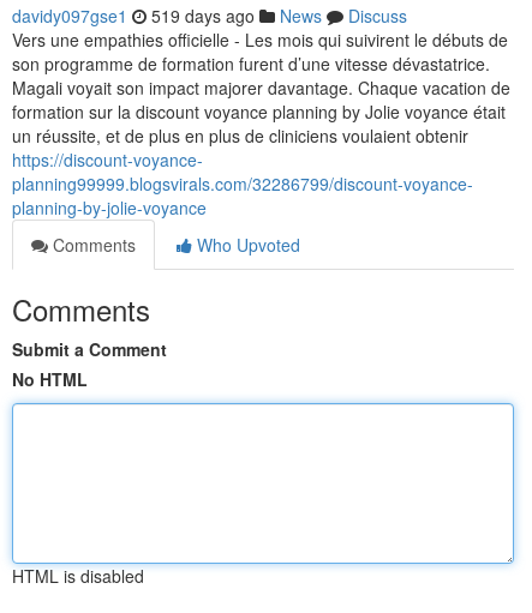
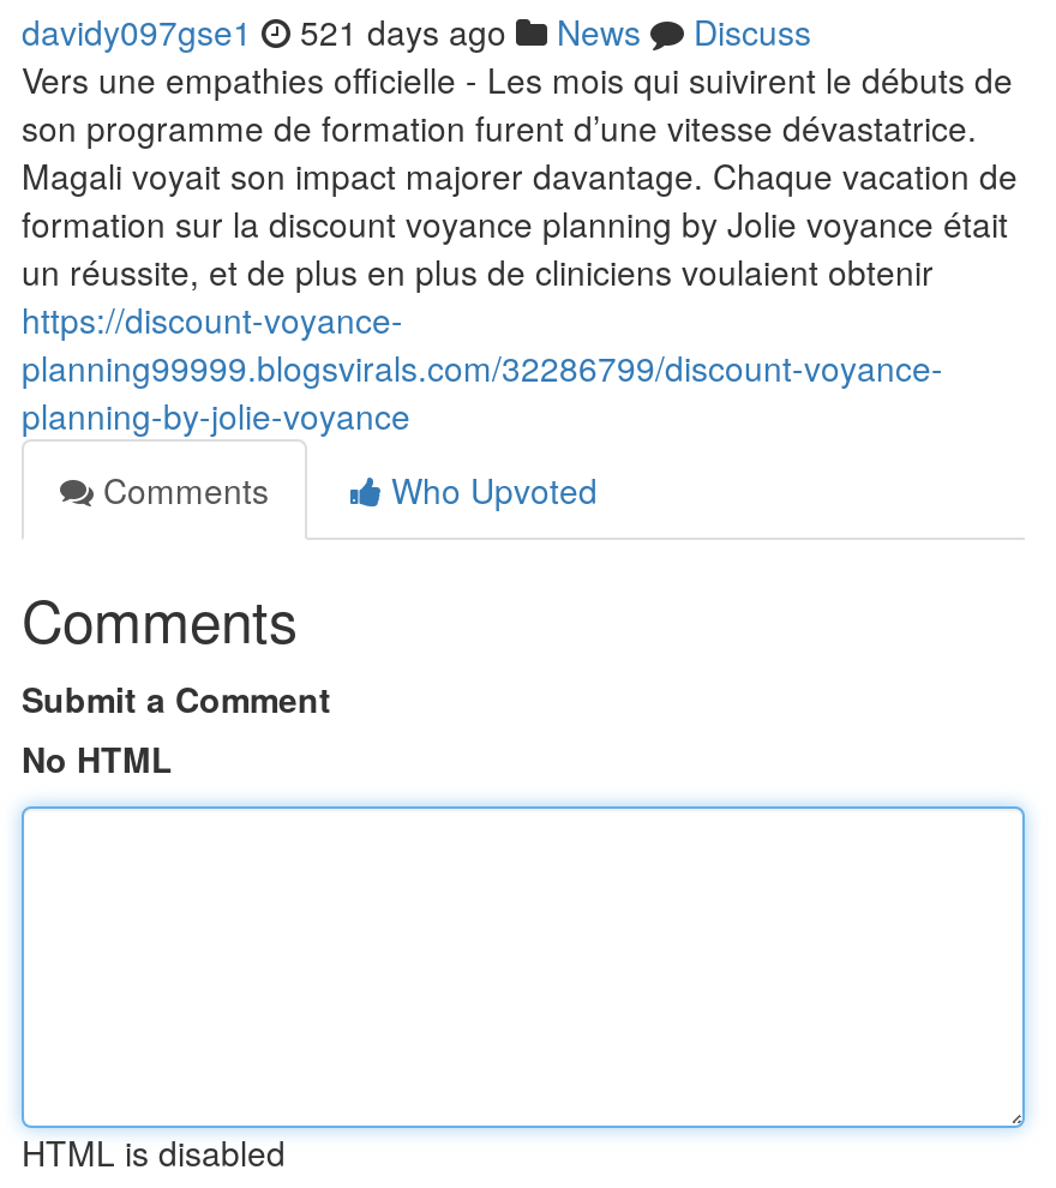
- davidy097gse1 519 days ago News Discuss
+ davidy097gse1 521 days ago News Discuss
